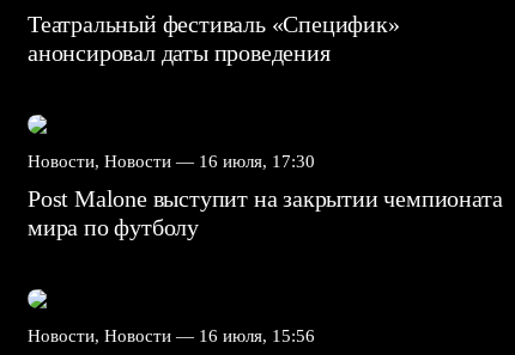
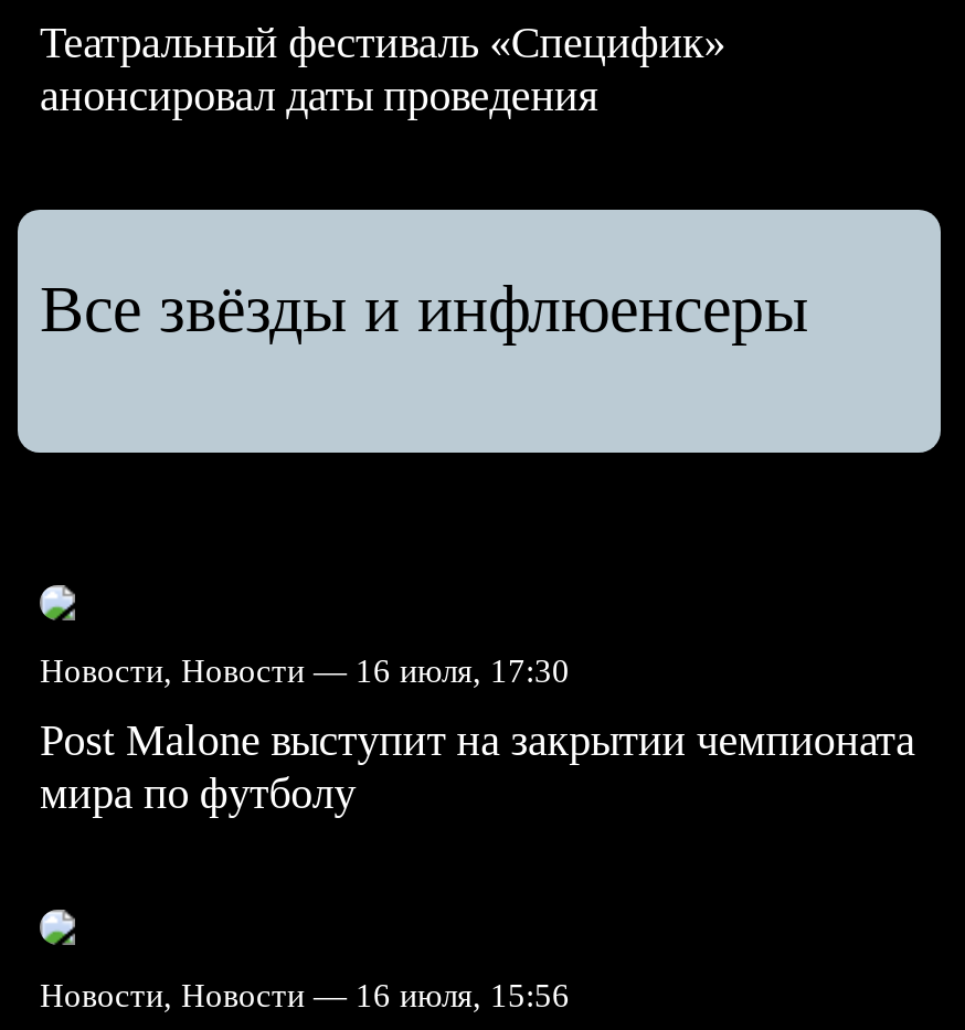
+ Все звёзды и инфлюенсеры
